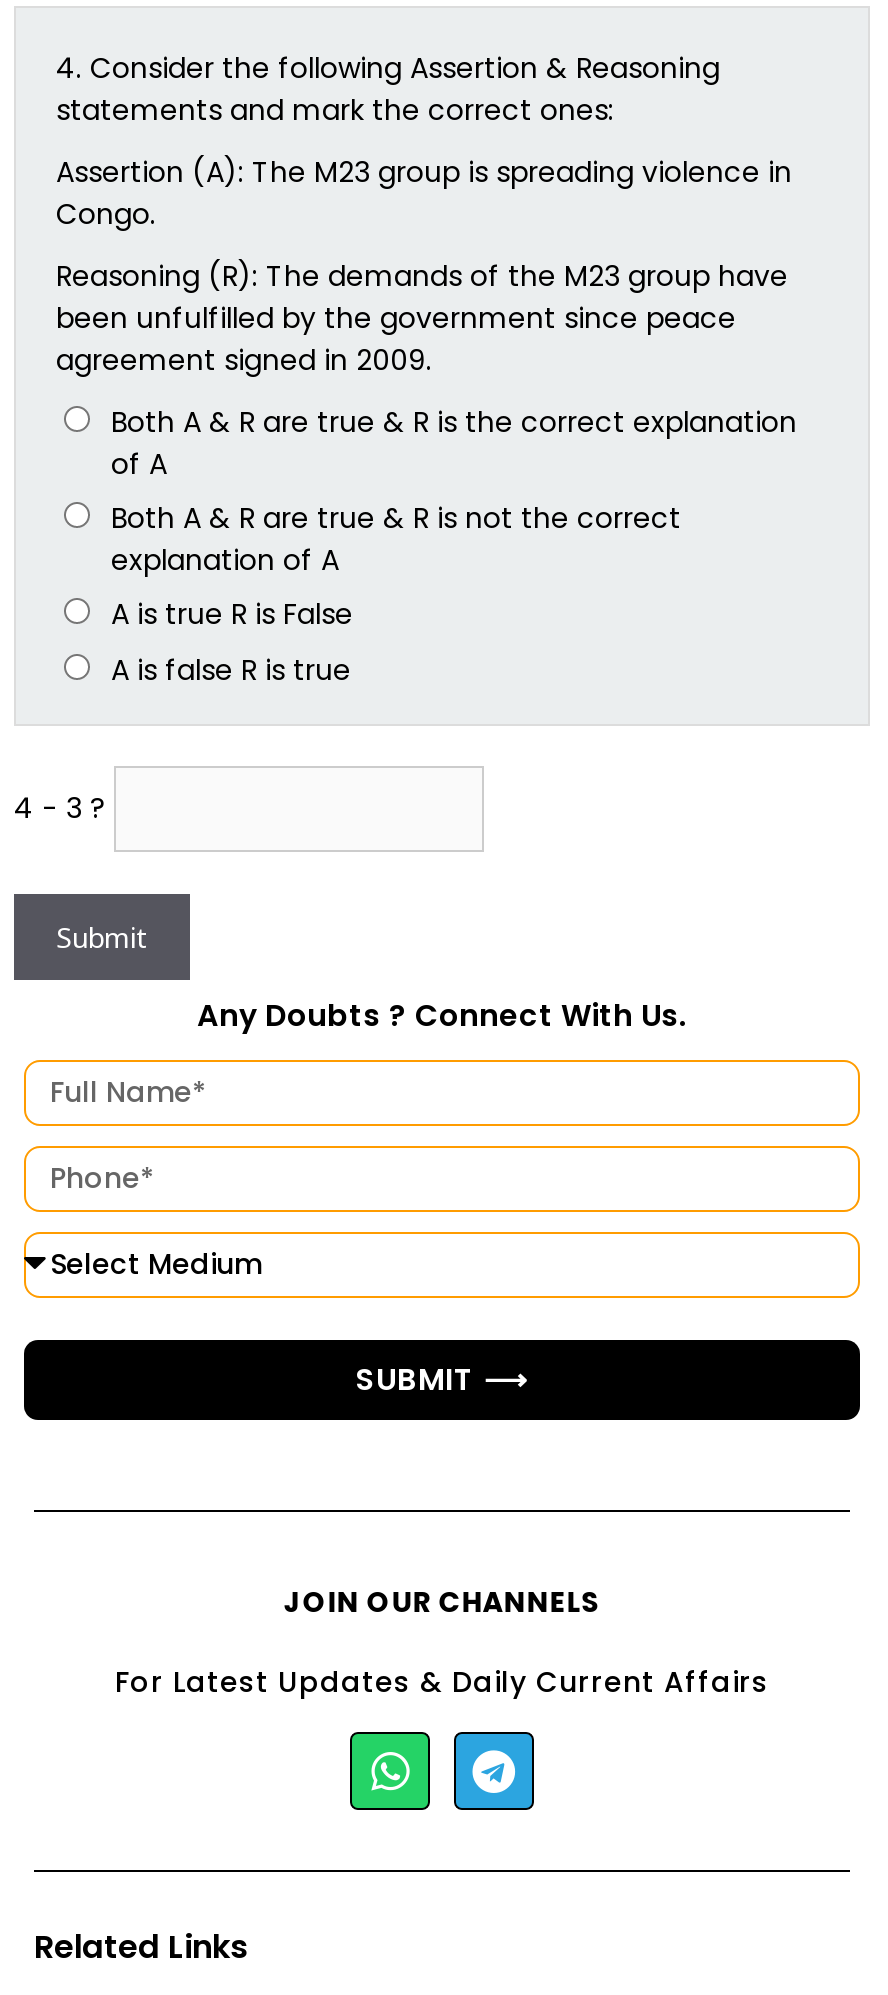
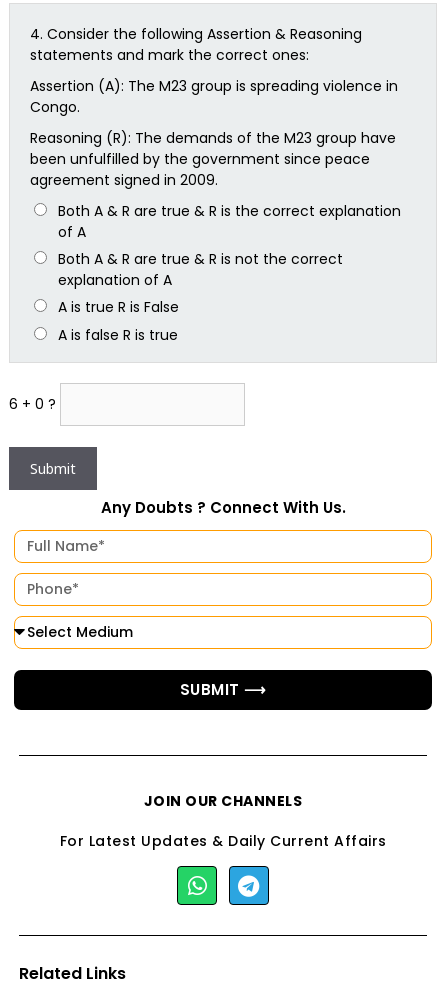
- 4 - 3 ?
+ 6 + 0 ?
